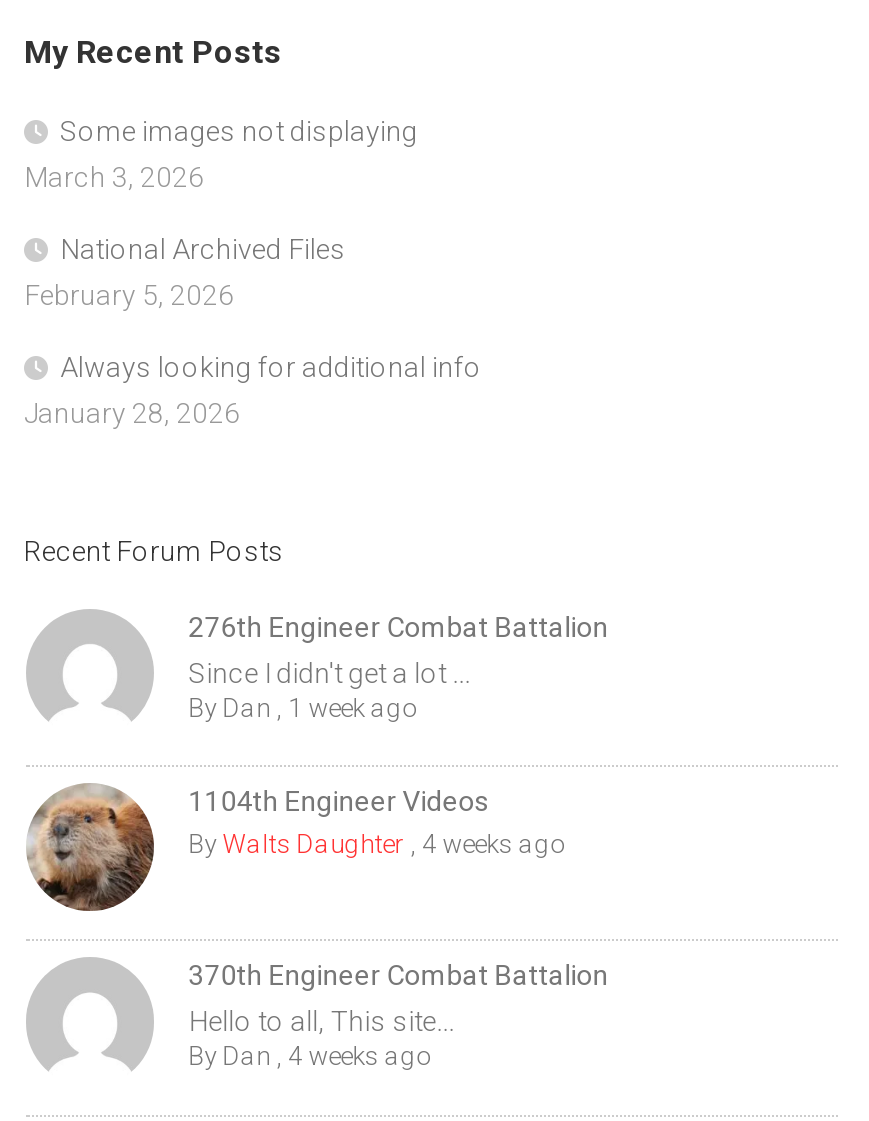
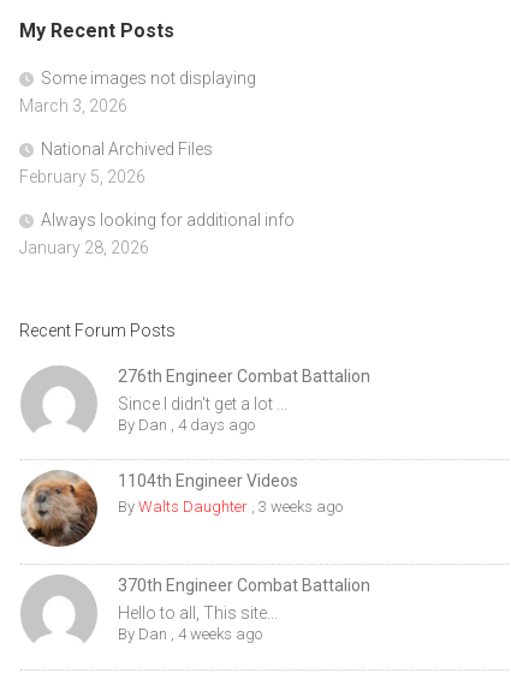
- By Dan, 1 week ago
+ By Dan, 4 days ago

- By Walts Daughter, 4 weeks ago
+ By Walts Daughter, 3 weeks ago
